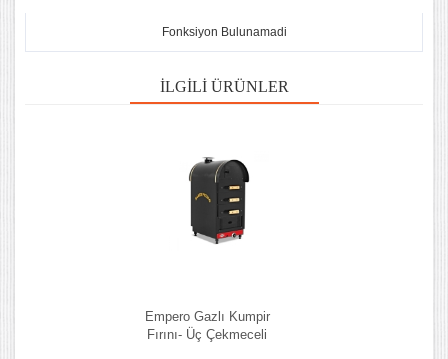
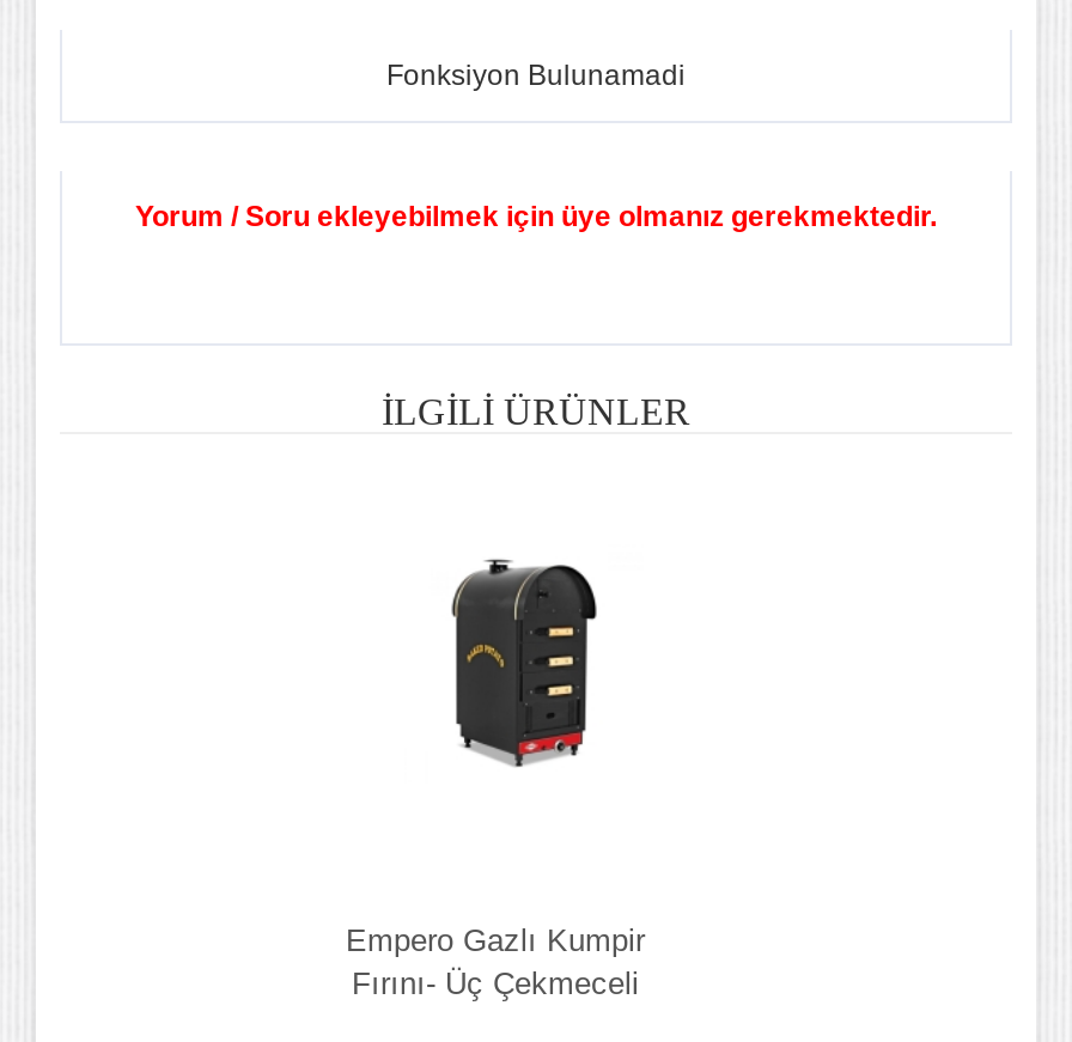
+ Yorum / Soru ekleyebilmek için üye olmanız gerekmektedir.
